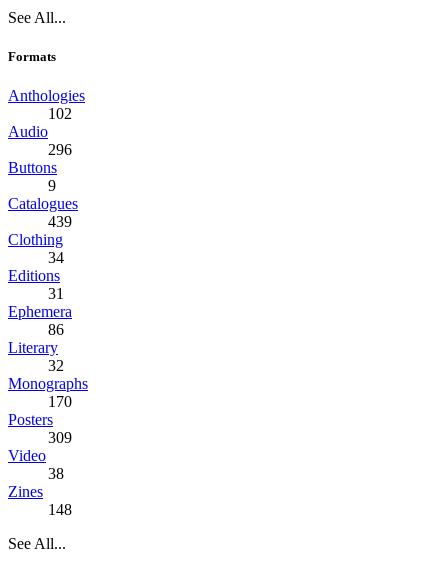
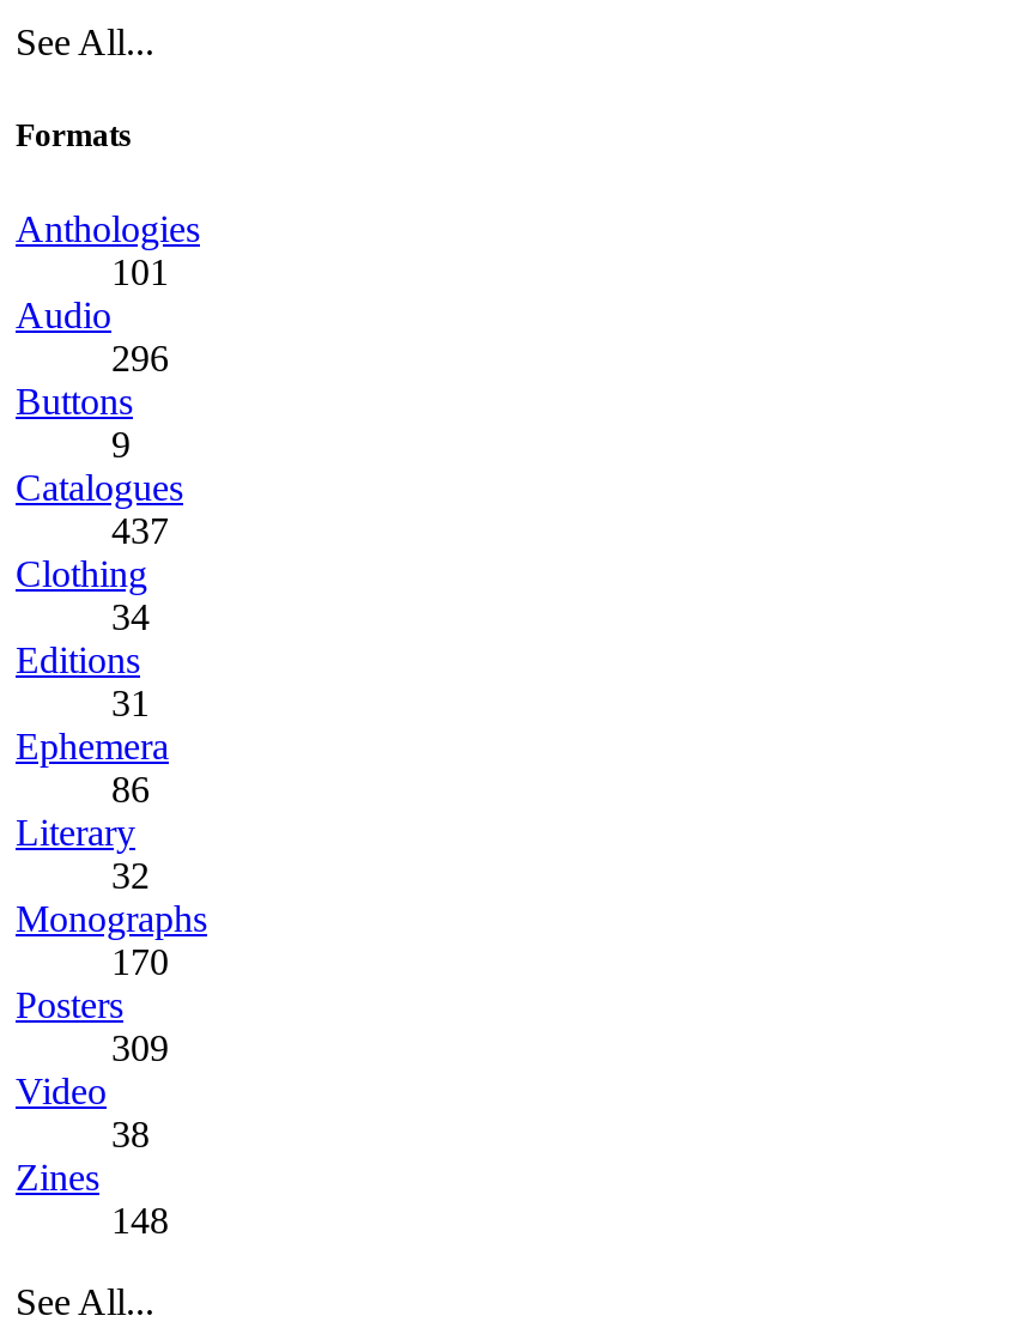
- 102
+ 101

- 439
+ 437
